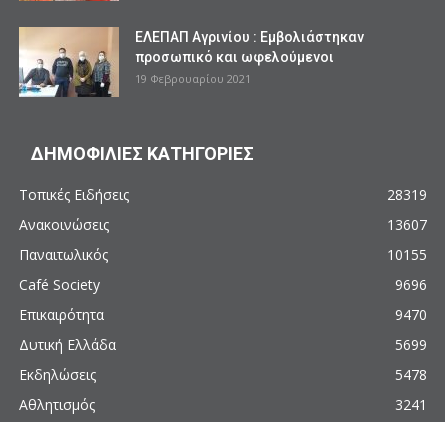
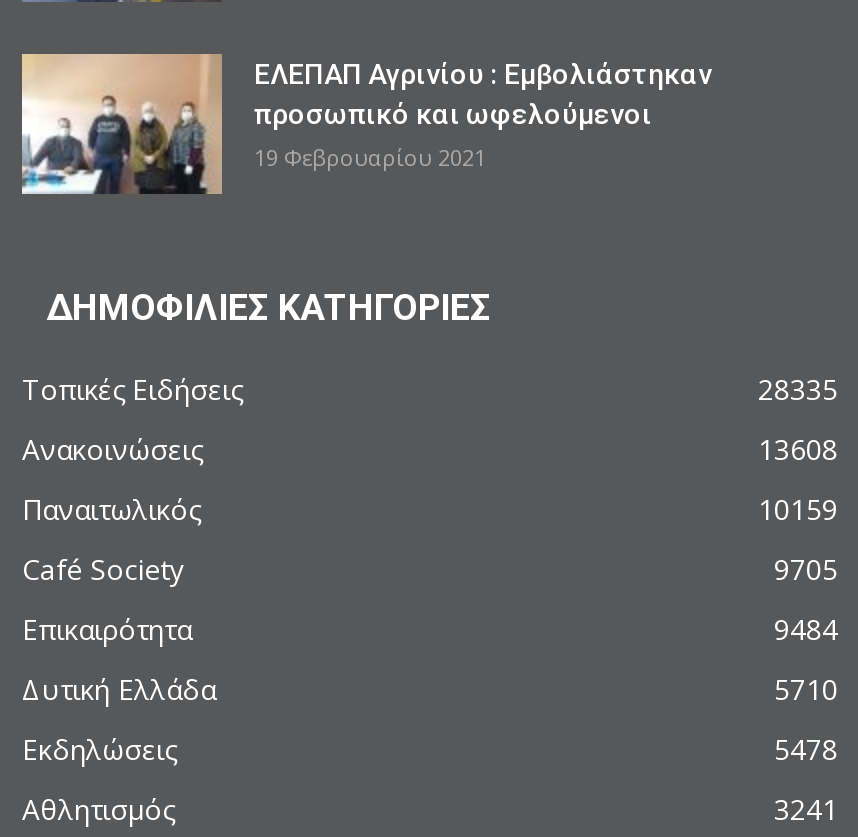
- 28319
+ 28335

- 13607
+ 13608

- 10155
+ 10159

- 9696
+ 9705

- 9470
+ 9484

- 5699
+ 5710
